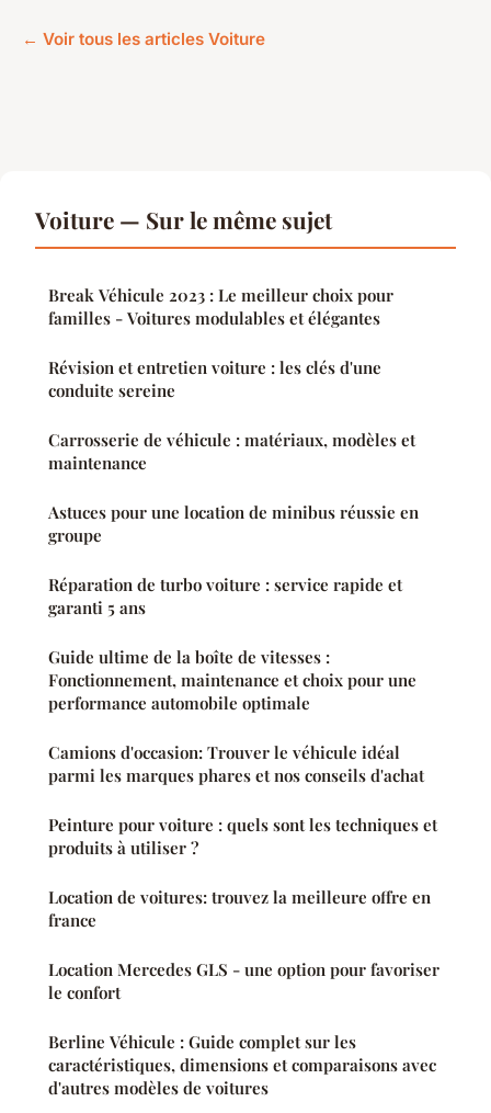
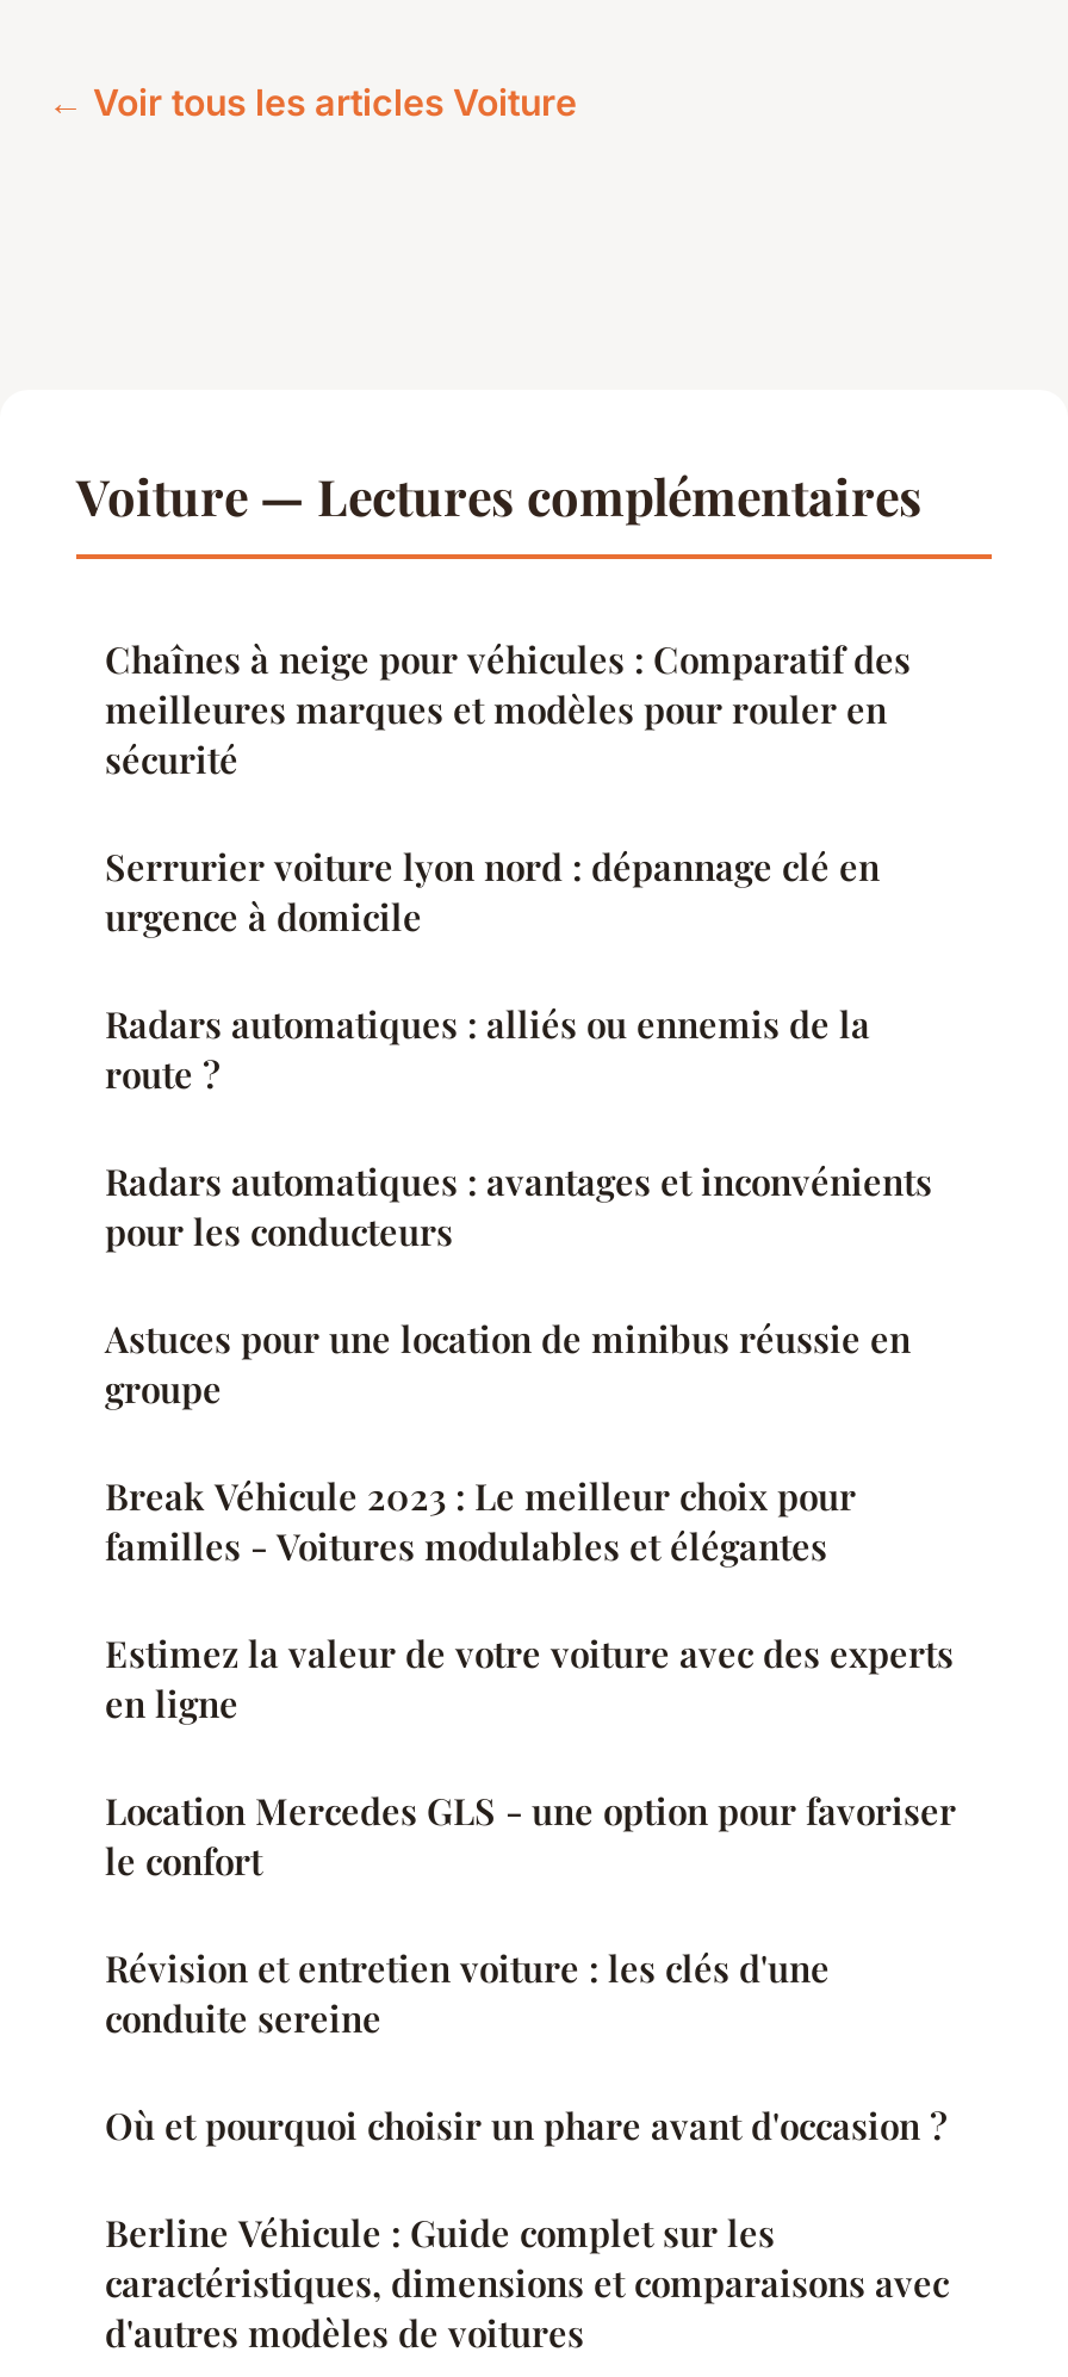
- Voiture — Sur le même sujet
+ Voiture — Lectures complémentaires
+ Chaînes à neige pour véhicules : Comparatif des
+ meilleures marques et modèles pour rouler en
+ sécurité
+ Serrurier voiture lyon nord : dépannage clé en
+ urgence à domicile
+ Radars automatiques : alliés ou ennemis de la
+ route ?
+ Radars automatiques : avantages et inconvénients
+ pour les conducteurs

moved down: Break Véhicule 2023 : Le meilleur choix pour | familles - Voitures modulables et élégantes

+ Estimez la valeur de votre voiture avec des experts
+ en ligne

moved down: Révision et entretien voiture : les clés d'une | conduite sereine

- Carrosserie de véhicule : matériaux, modèles et
- maintenance
- Réparation de turbo voiture : service rapide et
- garanti 5 ans
- Guide ultime de la boîte de vitesses :
- Fonctionnement, maintenance et choix pour une
- performance automobile optimale
- Camions d'occasion: Trouver le véhicule idéal
- parmi les marques phares et nos conseils d'achat
- Peinture pour voiture : quels sont les techniques et
- produits à utiliser ?
- Location de voitures: trouvez la meilleure offre en
- france
+ Où et pourquoi choisir un phare avant d'occasion ?

moved up: Astuces pour une location de minibus réussie en | groupe

moved up: Location Mercedes GLS - une option pour favoriser | le confort
